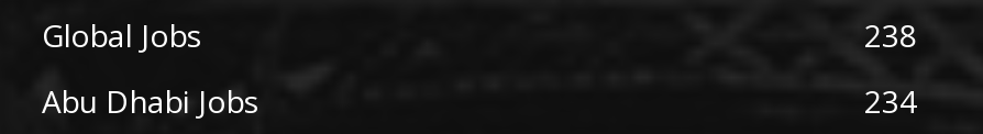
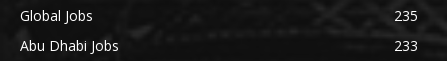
- 238
+ 235

- 234
+ 233
